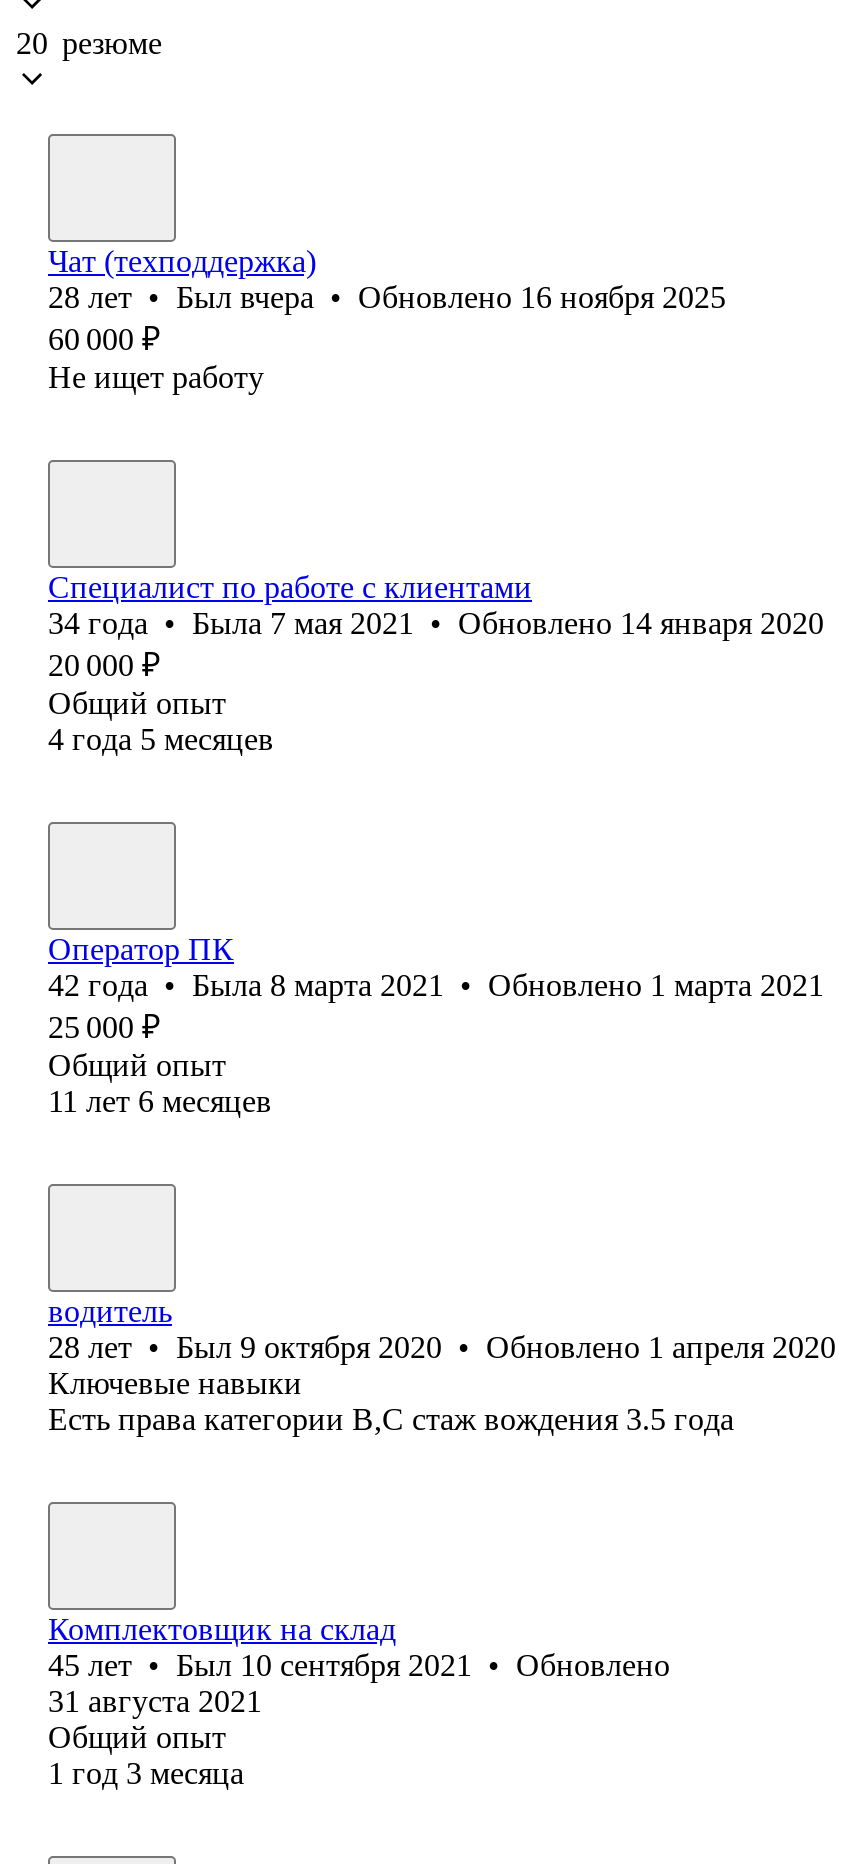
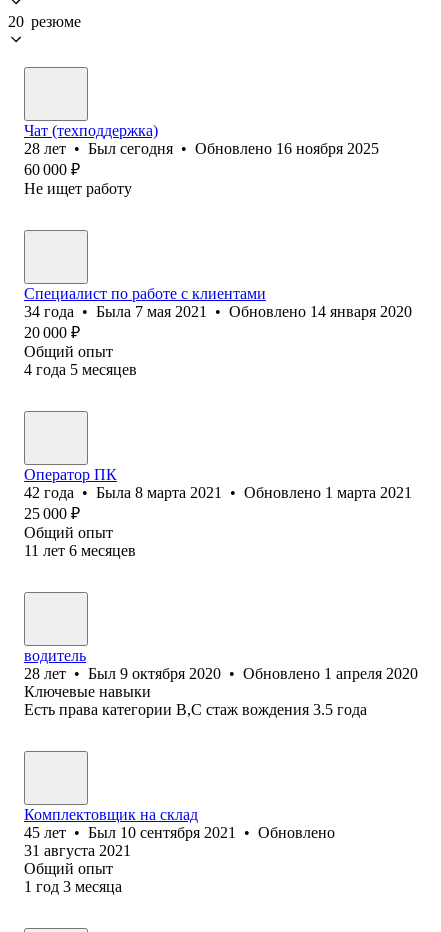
- 28 лет • Был вчера • Обновлено 16 ноября 2025
+ 28 лет • Был сегодня • Обновлено 16 ноября 2025
